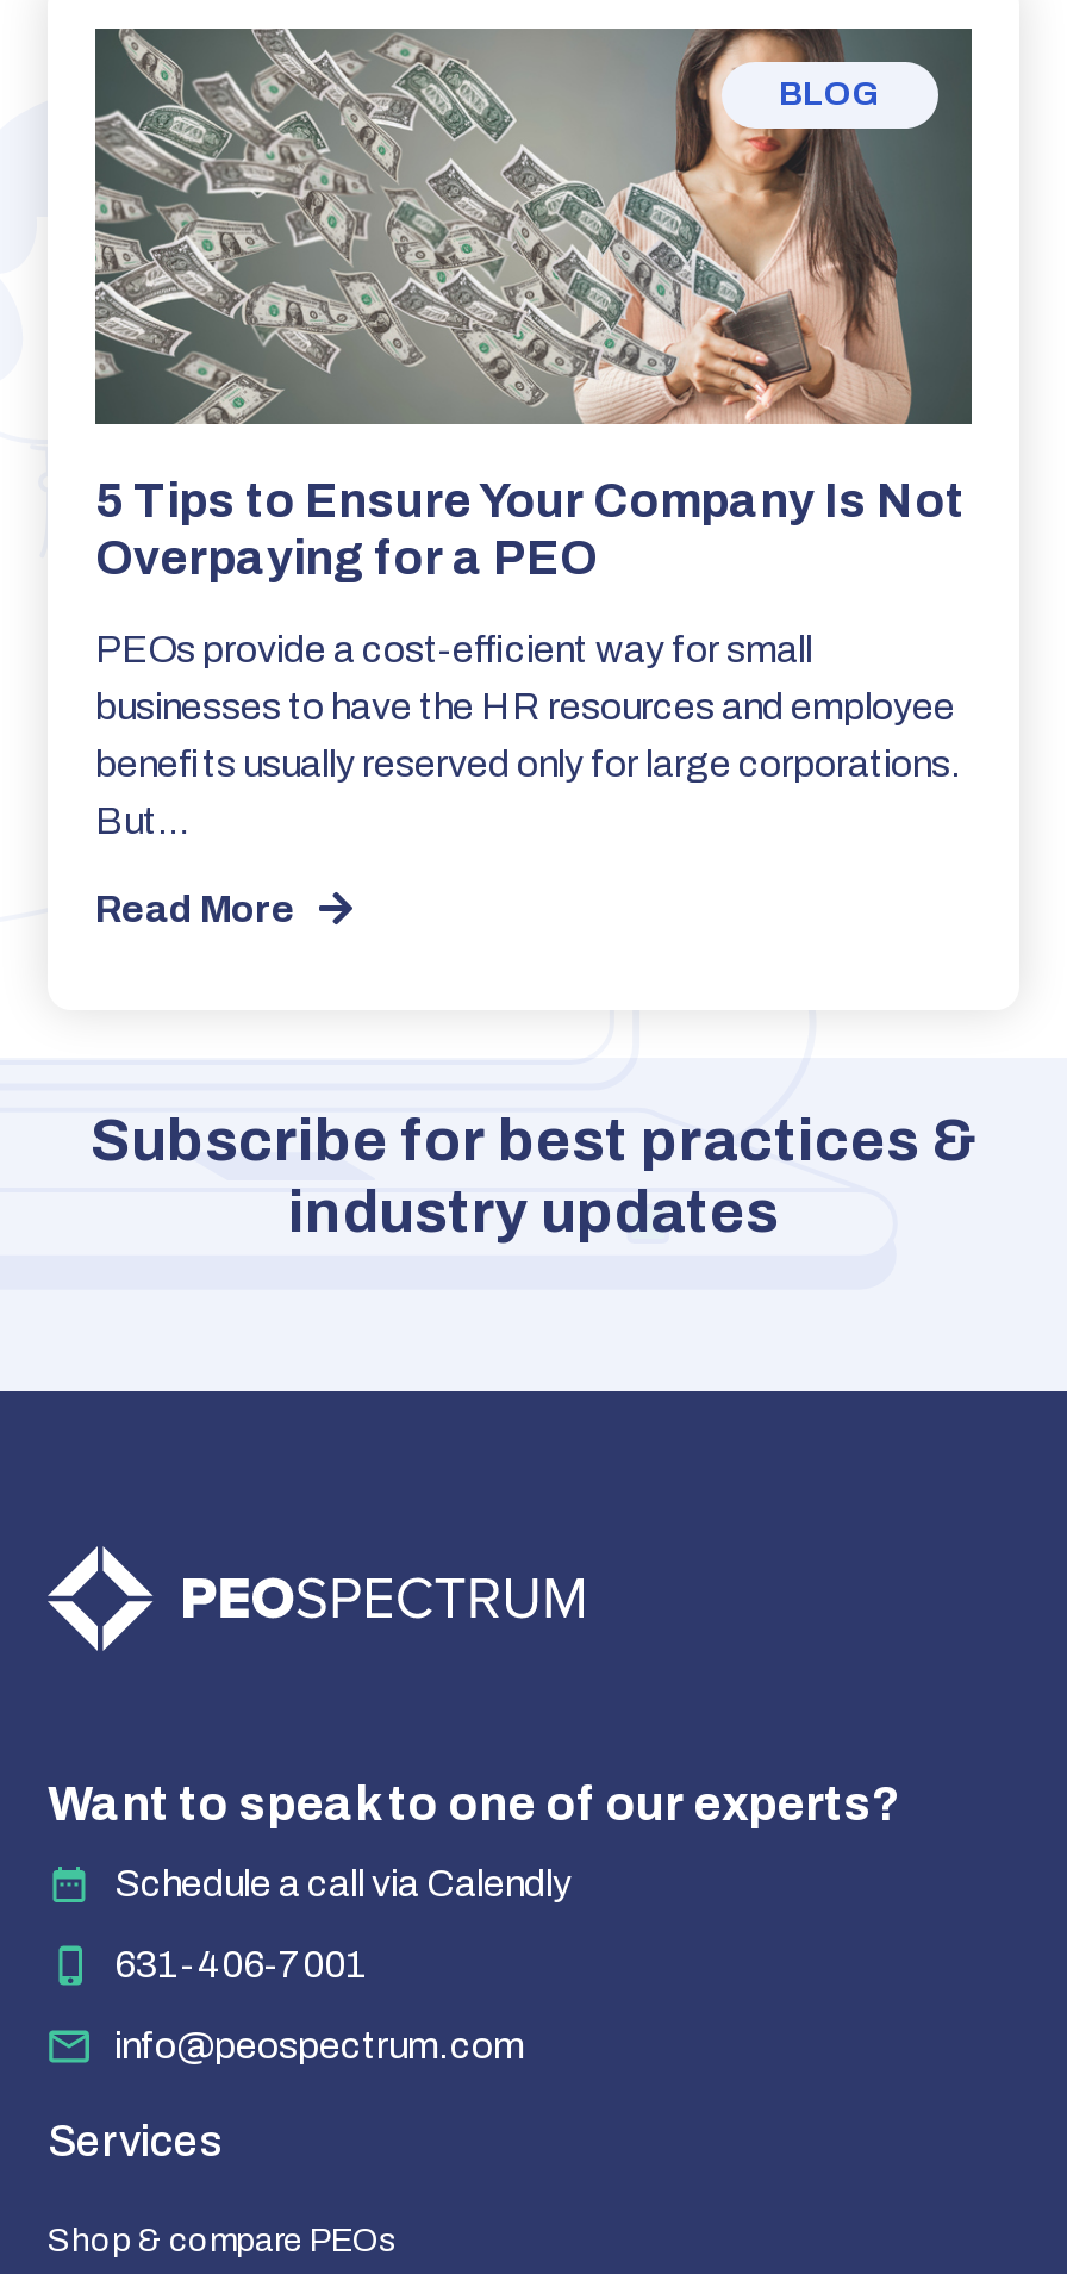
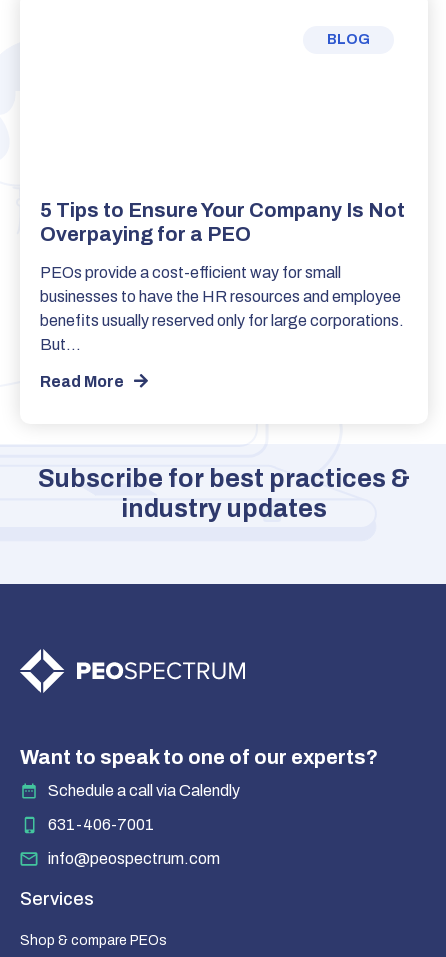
- [image]
